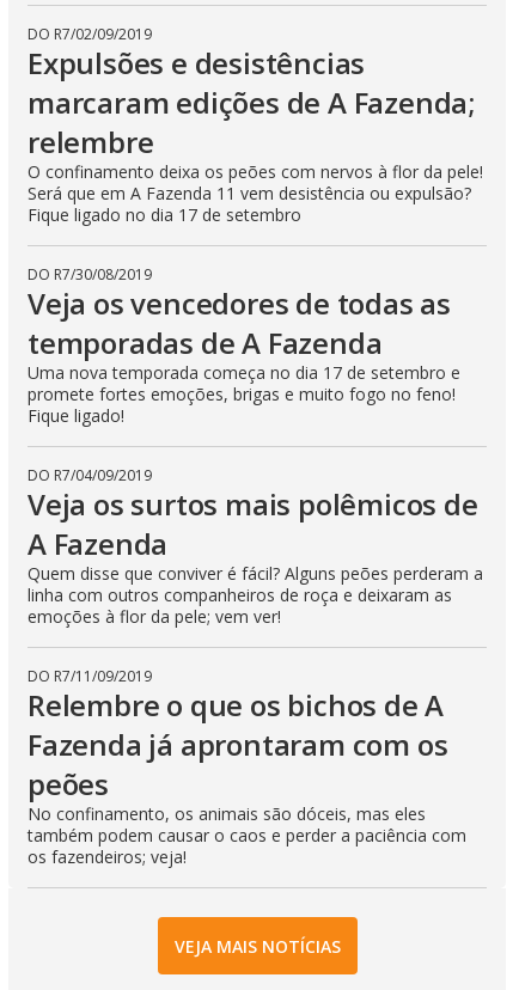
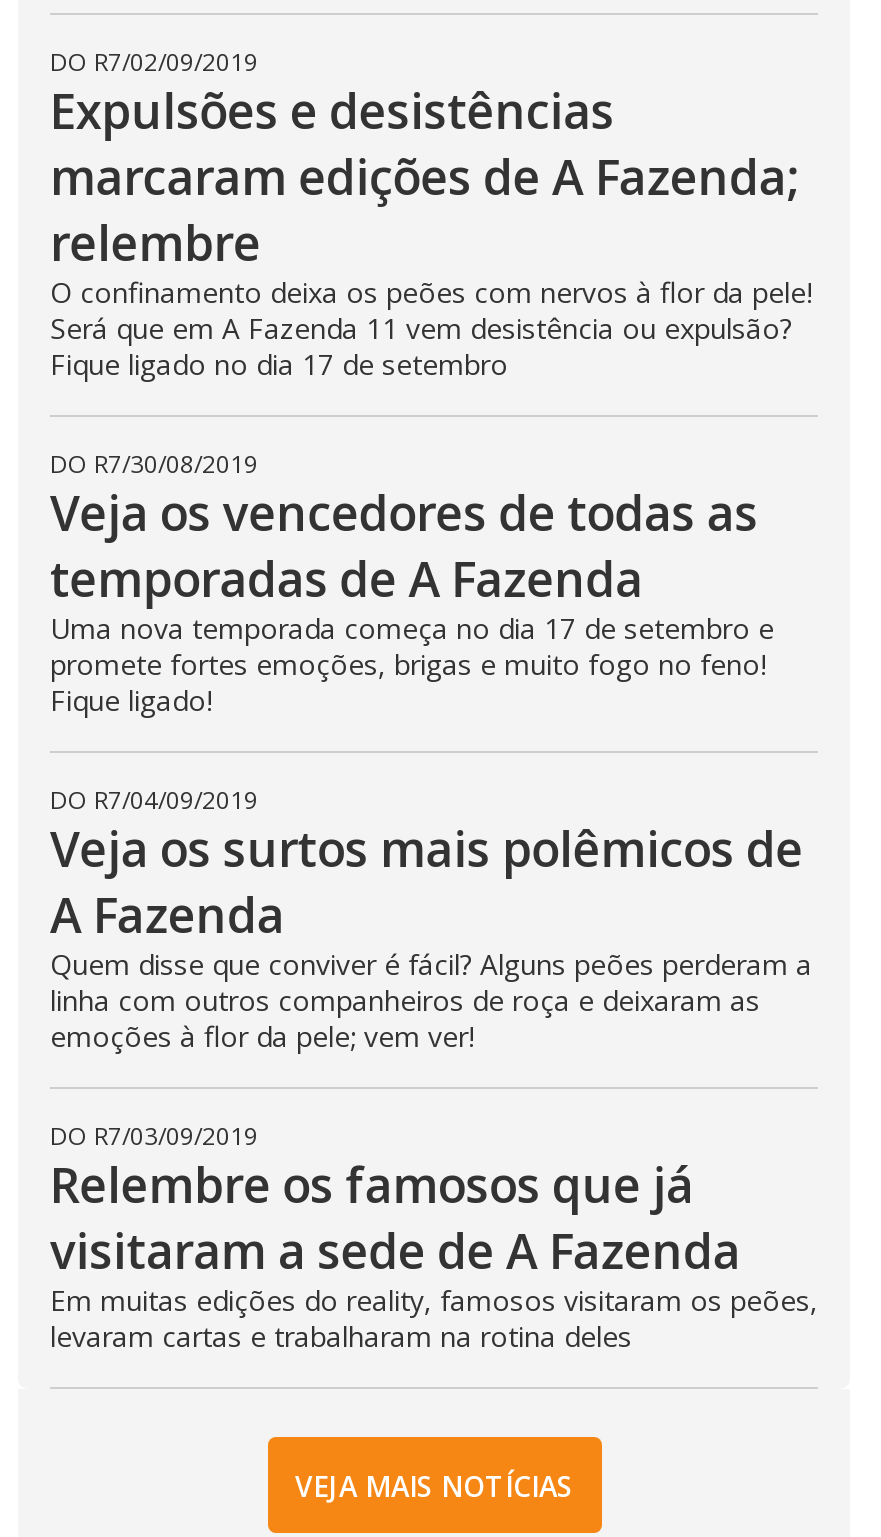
- DO R7/ 11/09/2019
- Relembre o que os bichos de A
- Fazenda já aprontaram com os
- peões
- No confinamento, os animais são dóceis, mas eles
- também podem causar o caos e perder a paciência com
- os fazendeiros; veja!
+ DO R7/03/09/2019
+ Relembre os famosos que já
+ visitaram a sede de A Fazenda
+ Em muitas edições do reality, famosos visitaram os peões,
+ levaram cartas e trabalharam na rotina deles
